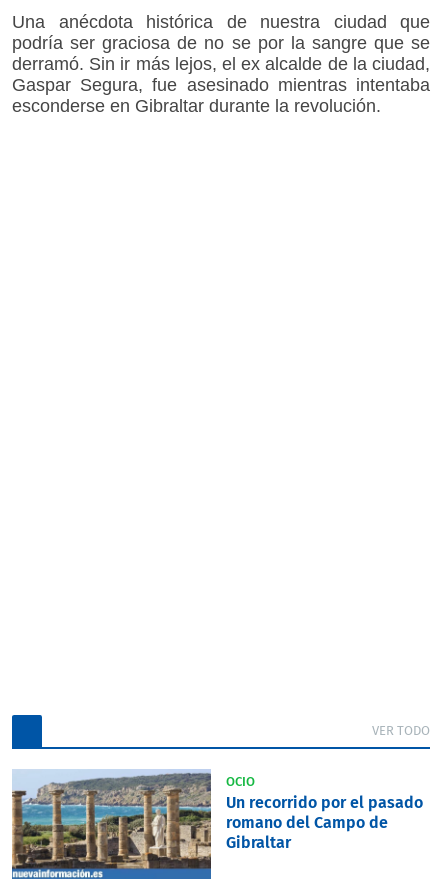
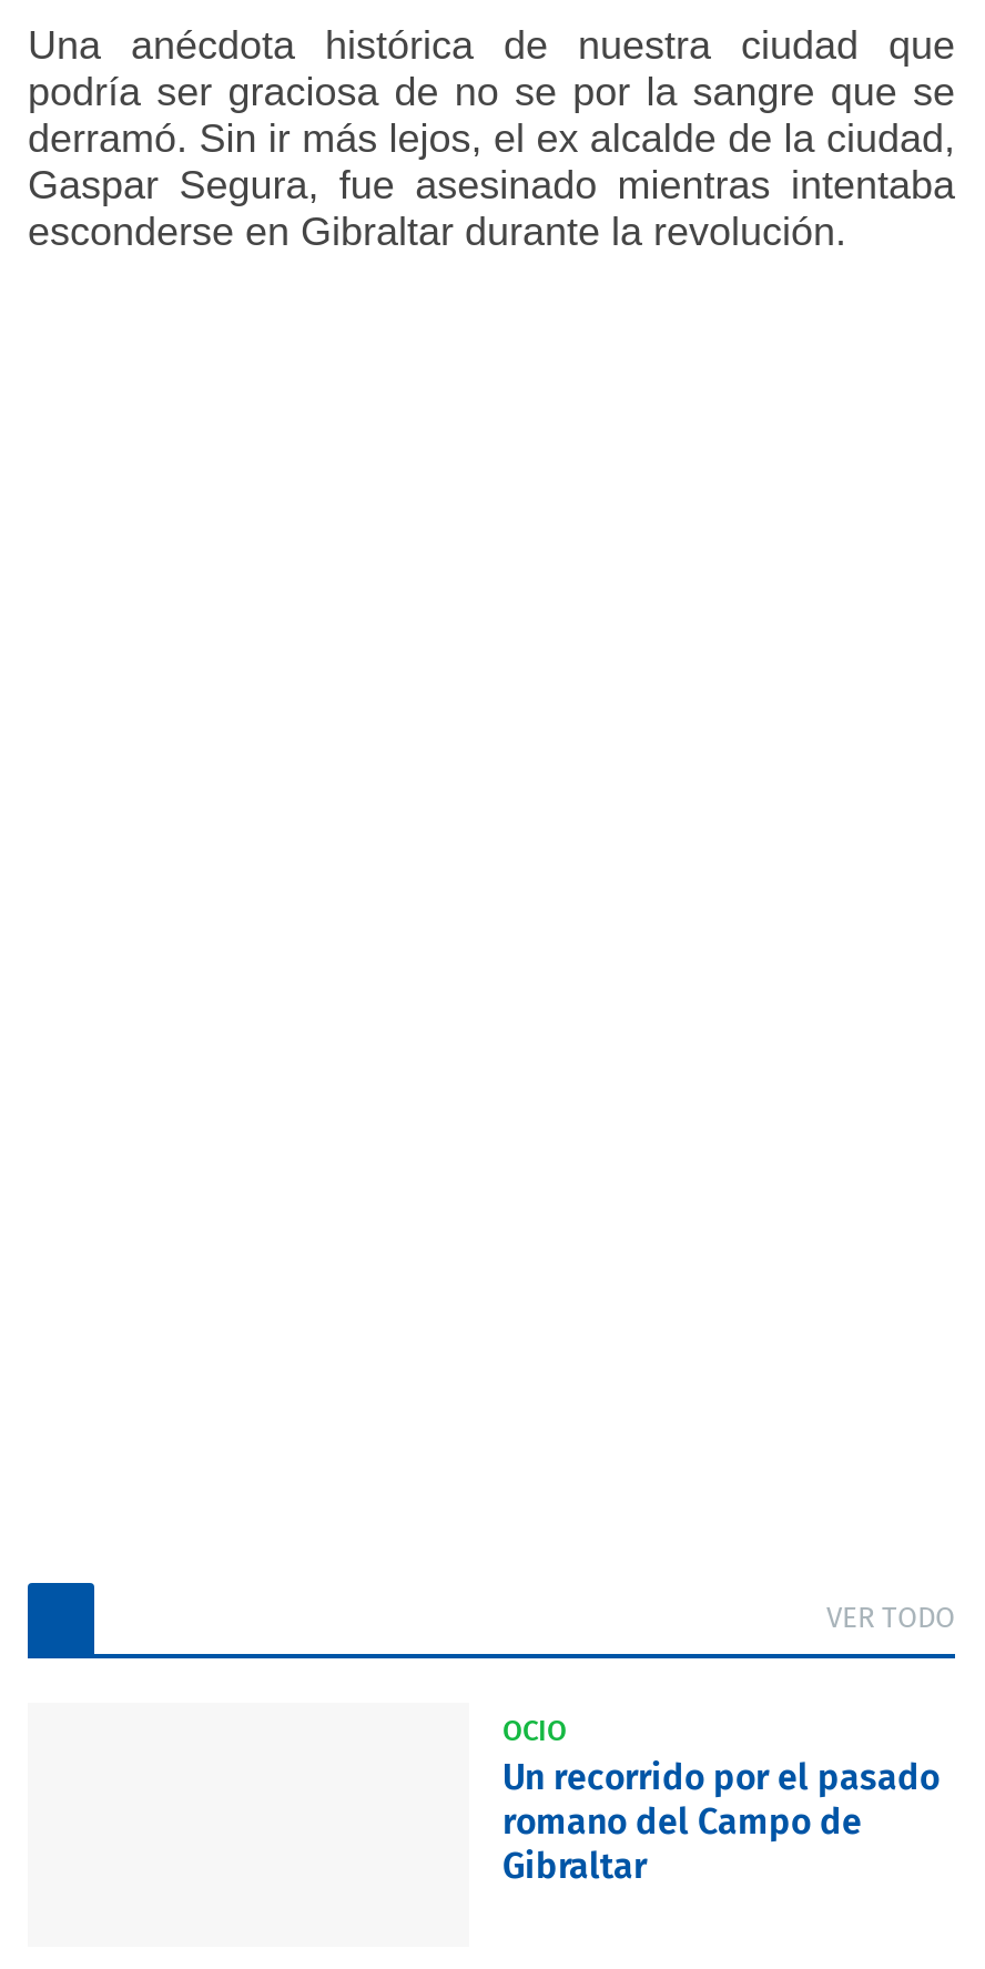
- [image]
